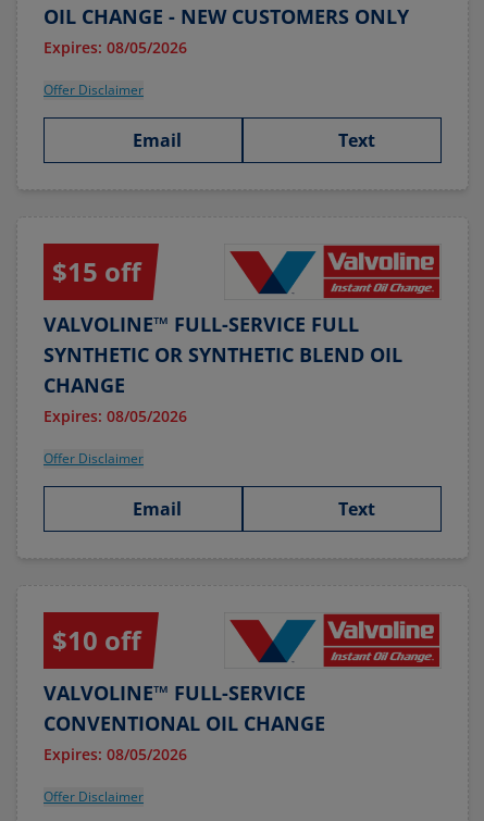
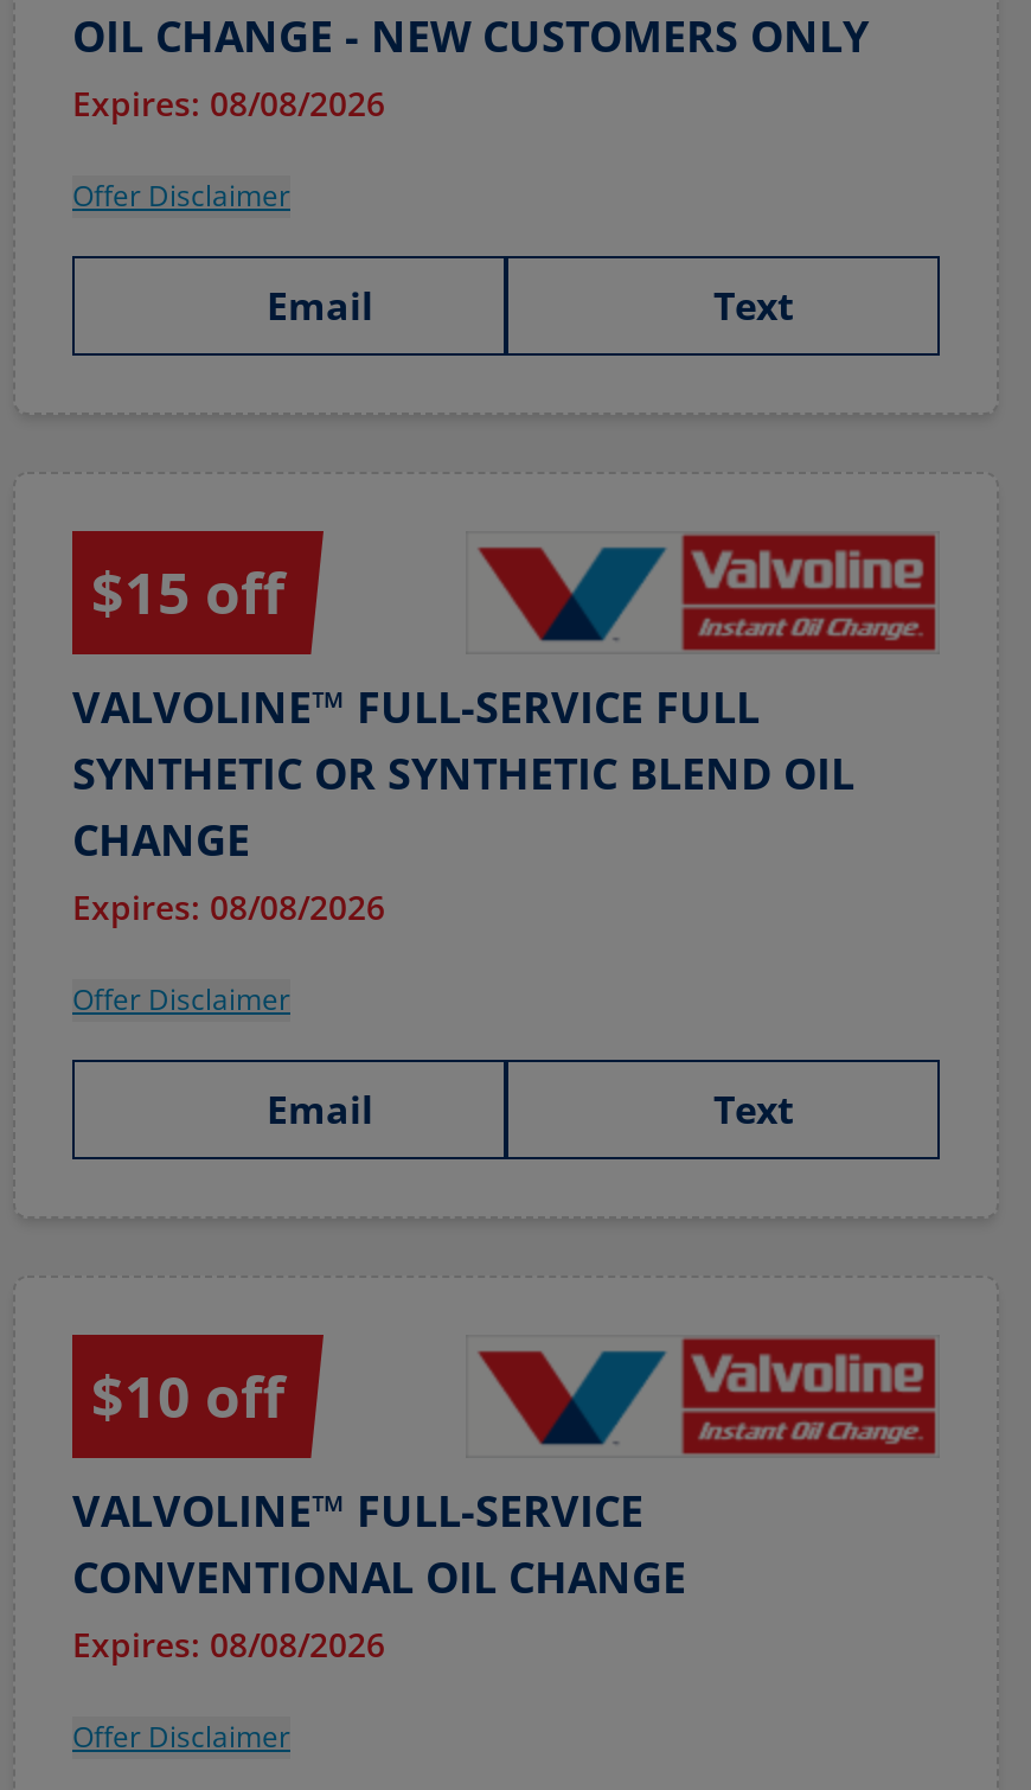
- Expires: 08/05/2026
+ Expires: 08/08/2026

- Expires: 08/05/2026
+ Expires: 08/08/2026

- Expires: 08/05/2026
+ Expires: 08/08/2026
